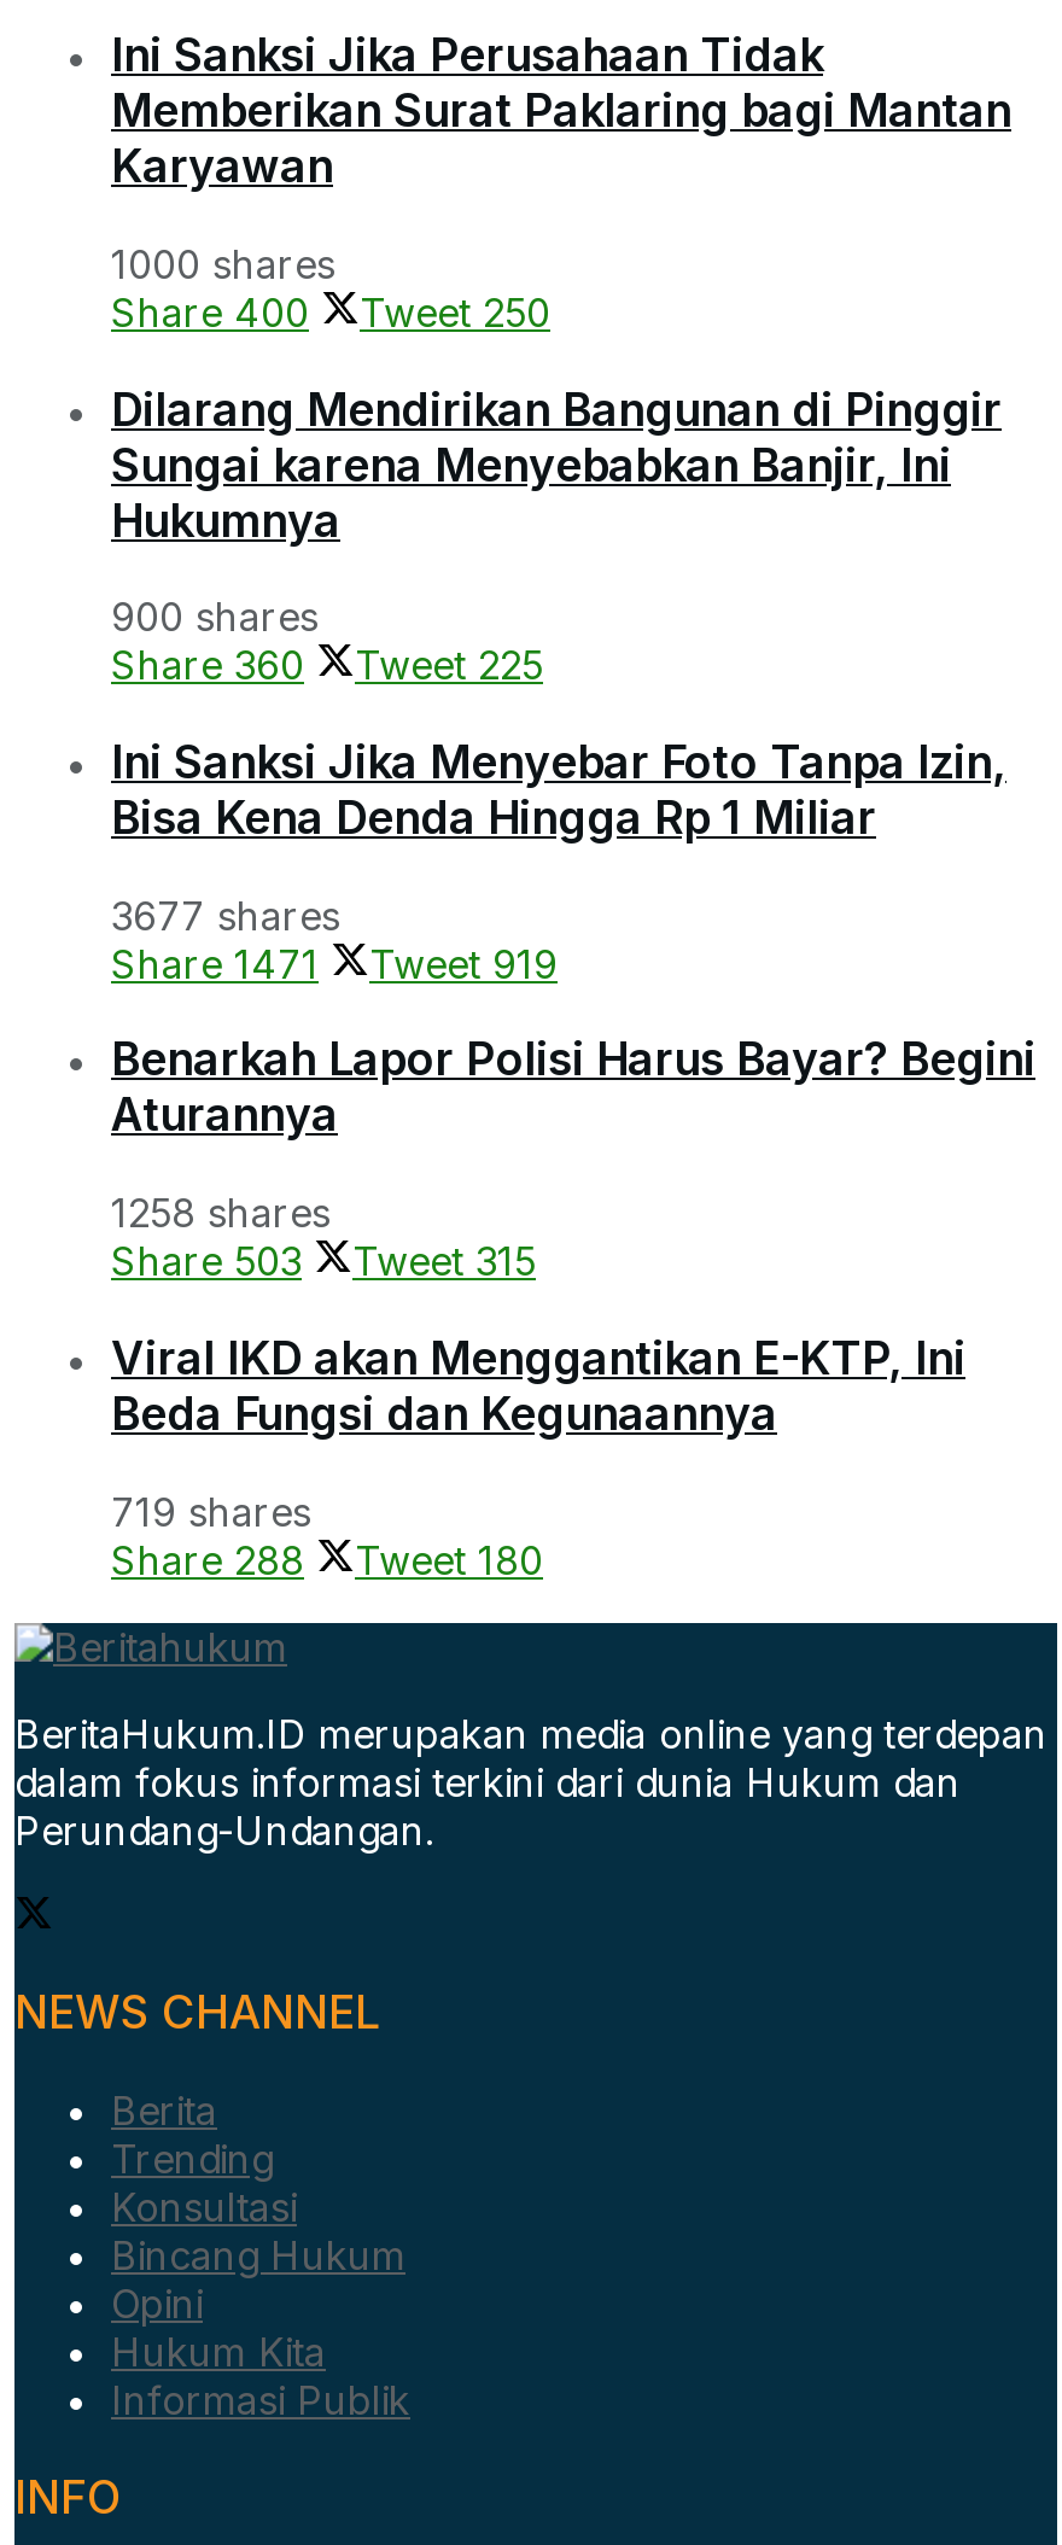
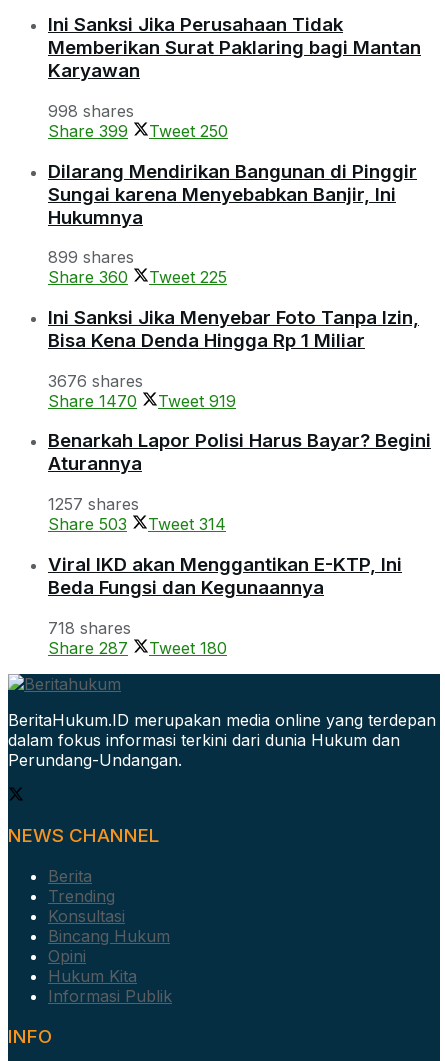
- 1000 shares
+ 998 shares

- Share 400 Tweet 250
+ Share 399 Tweet 250

- 900 shares
+ 899 shares

- 3677 shares
+ 3676 shares

- Share 1471 Tweet 919
+ Share 1470 Tweet 919

- 1258 shares
+ 1257 shares

- Share 503 Tweet 315
+ Share 503 Tweet 314

- 719 shares
+ 718 shares

- Share 288 Tweet 180
+ Share 287 Tweet 180
